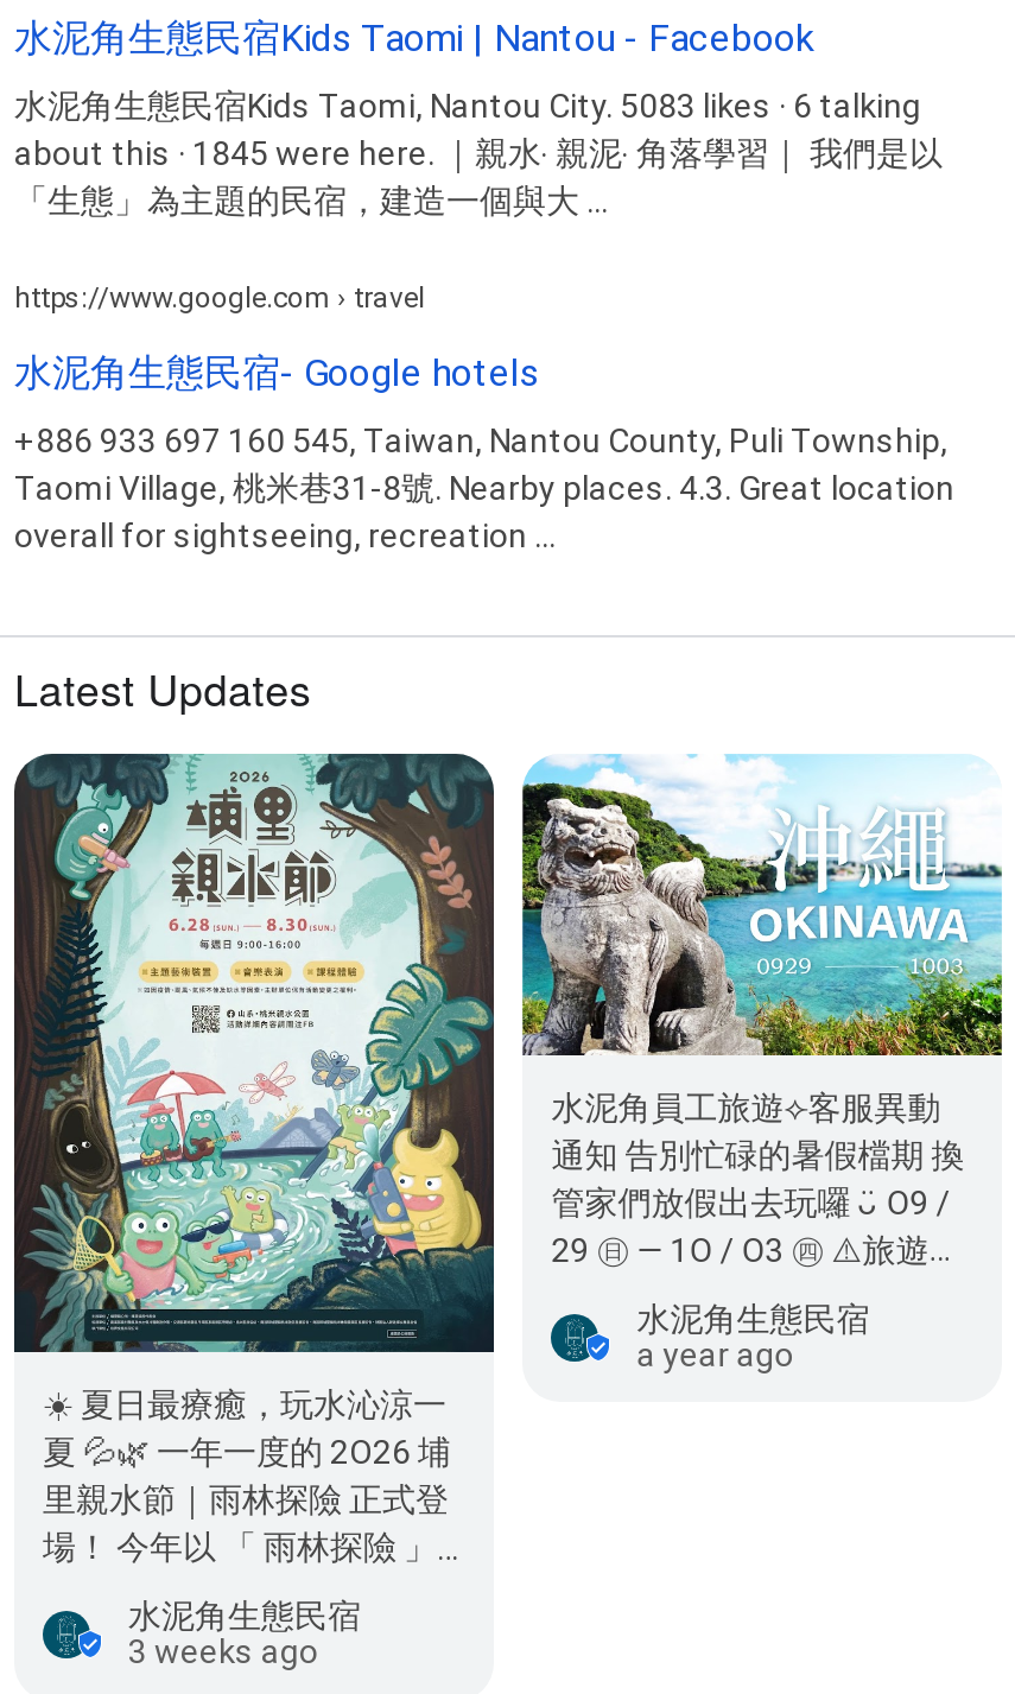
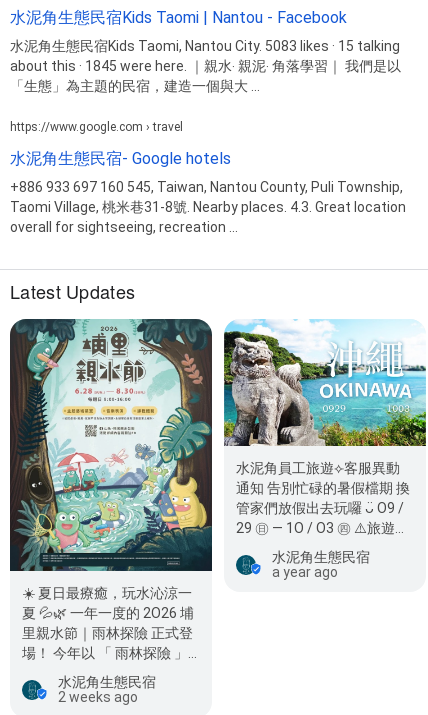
- 水泥角生態民宿Kids Taomi, Nantou City. 5083 likes · 6 talking
+ 水泥角生態民宿Kids Taomi, Nantou City. 5083 likes · 15 talking

- 3 weeks ago
+ 2 weeks ago
